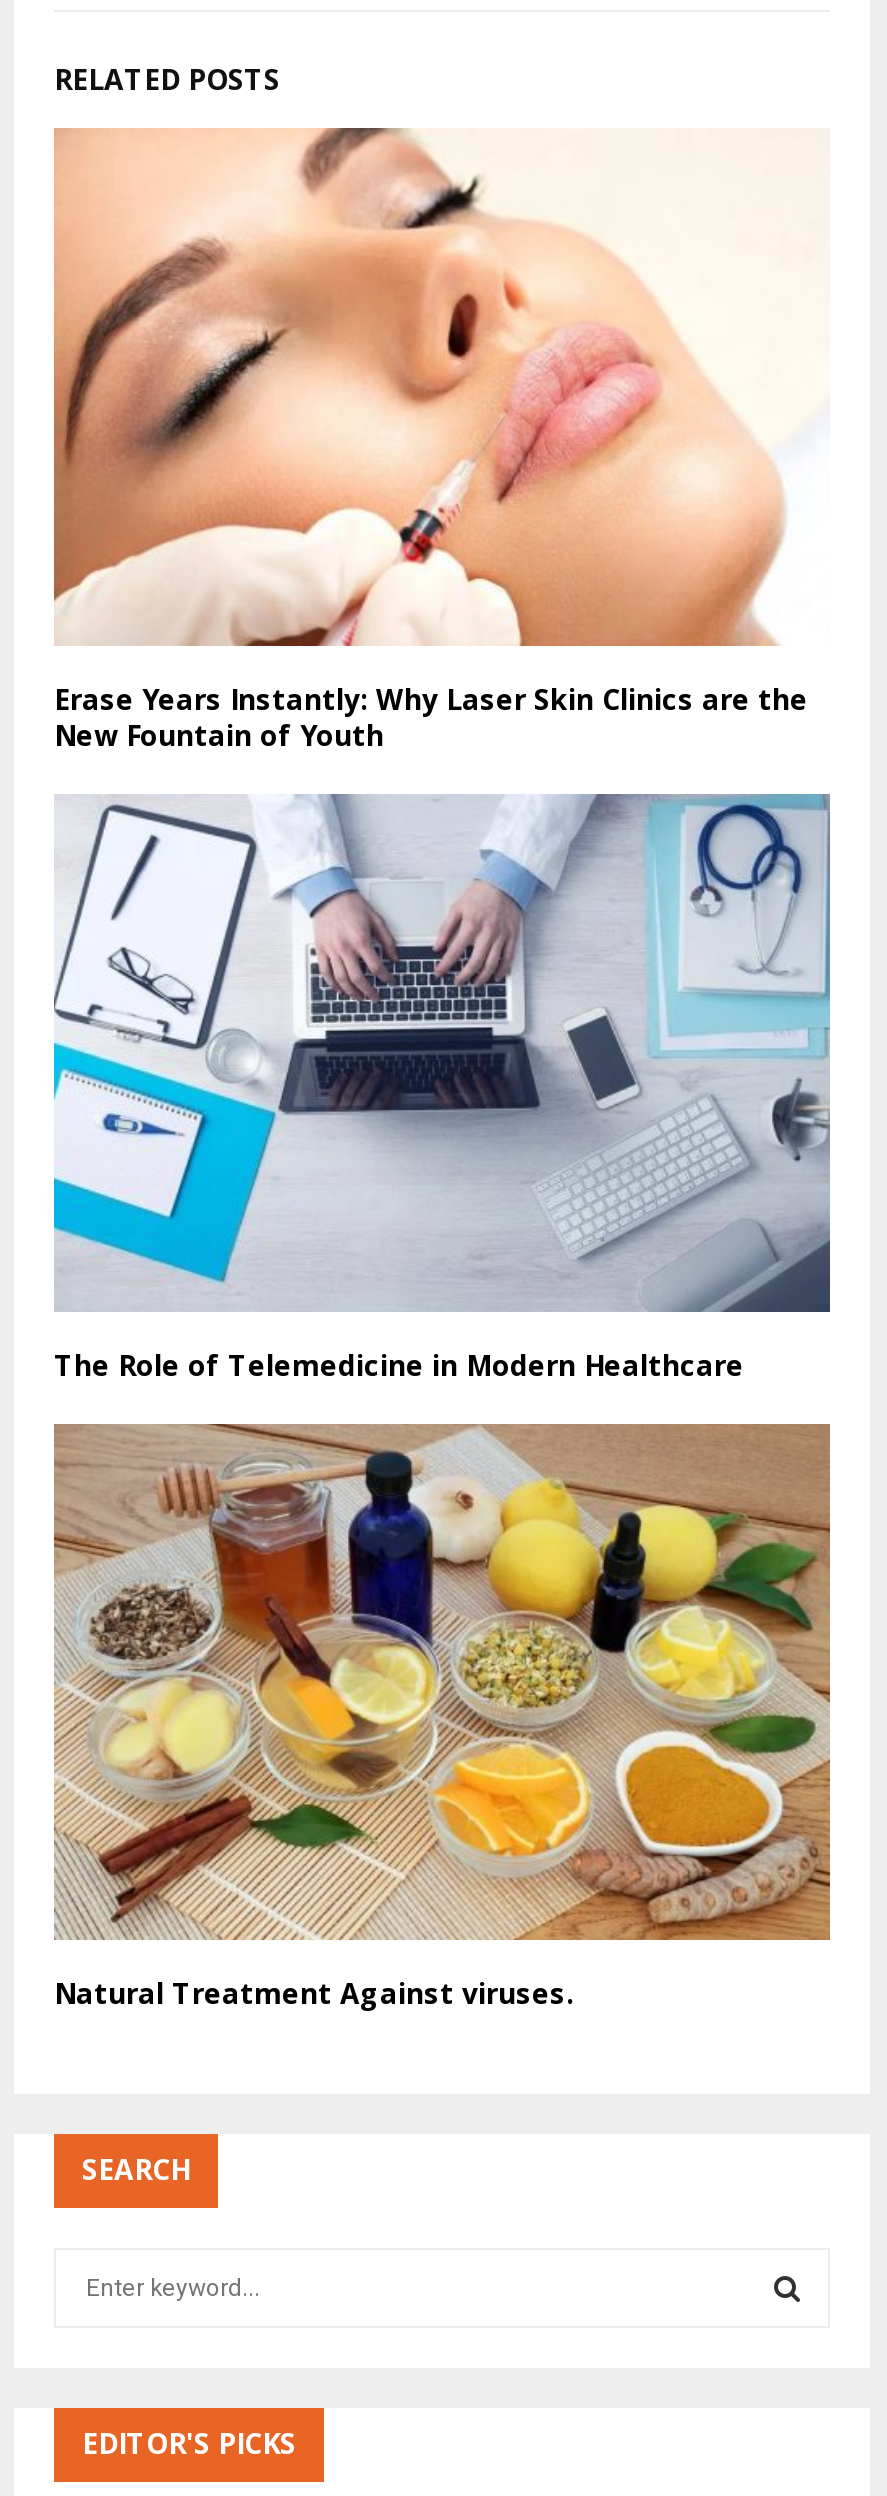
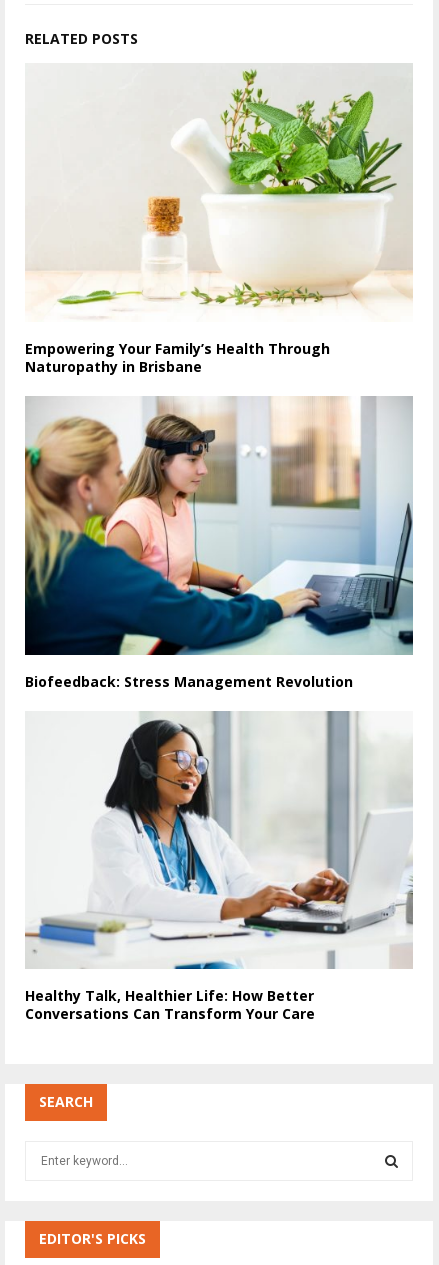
- [image]
- Erase Years Instantly: Why Laser Skin Clinics are the
- New Fountain of Youth
+ [image]
+ Empowering Your Family’s Health Through
+ Naturopathy in Brisbane

- [image]
- The Role of Telemedicine in Modern Healthcare
+ [image]
+ Biofeedback: Stress Management Revolution

- [image]
- Natural Treatment Against viruses.
+ [image]
+ Healthy Talk, Healthier Life: How Better
+ Conversations Can Transform Your Care
